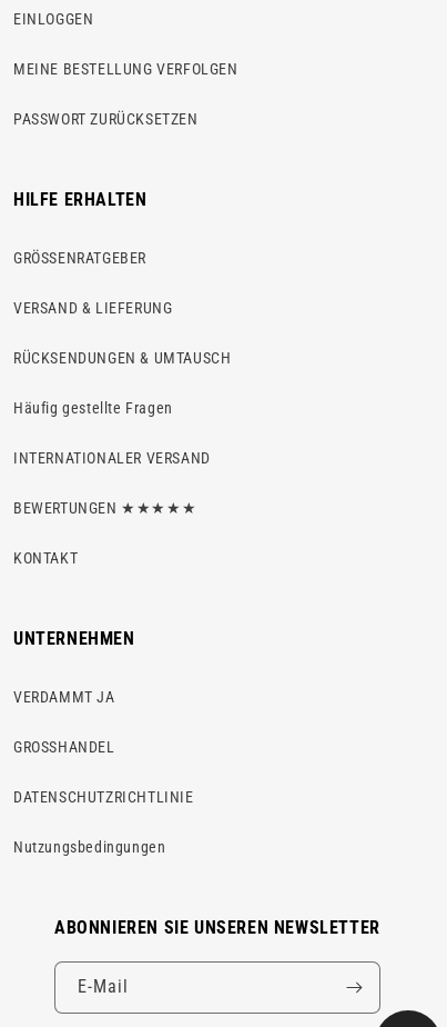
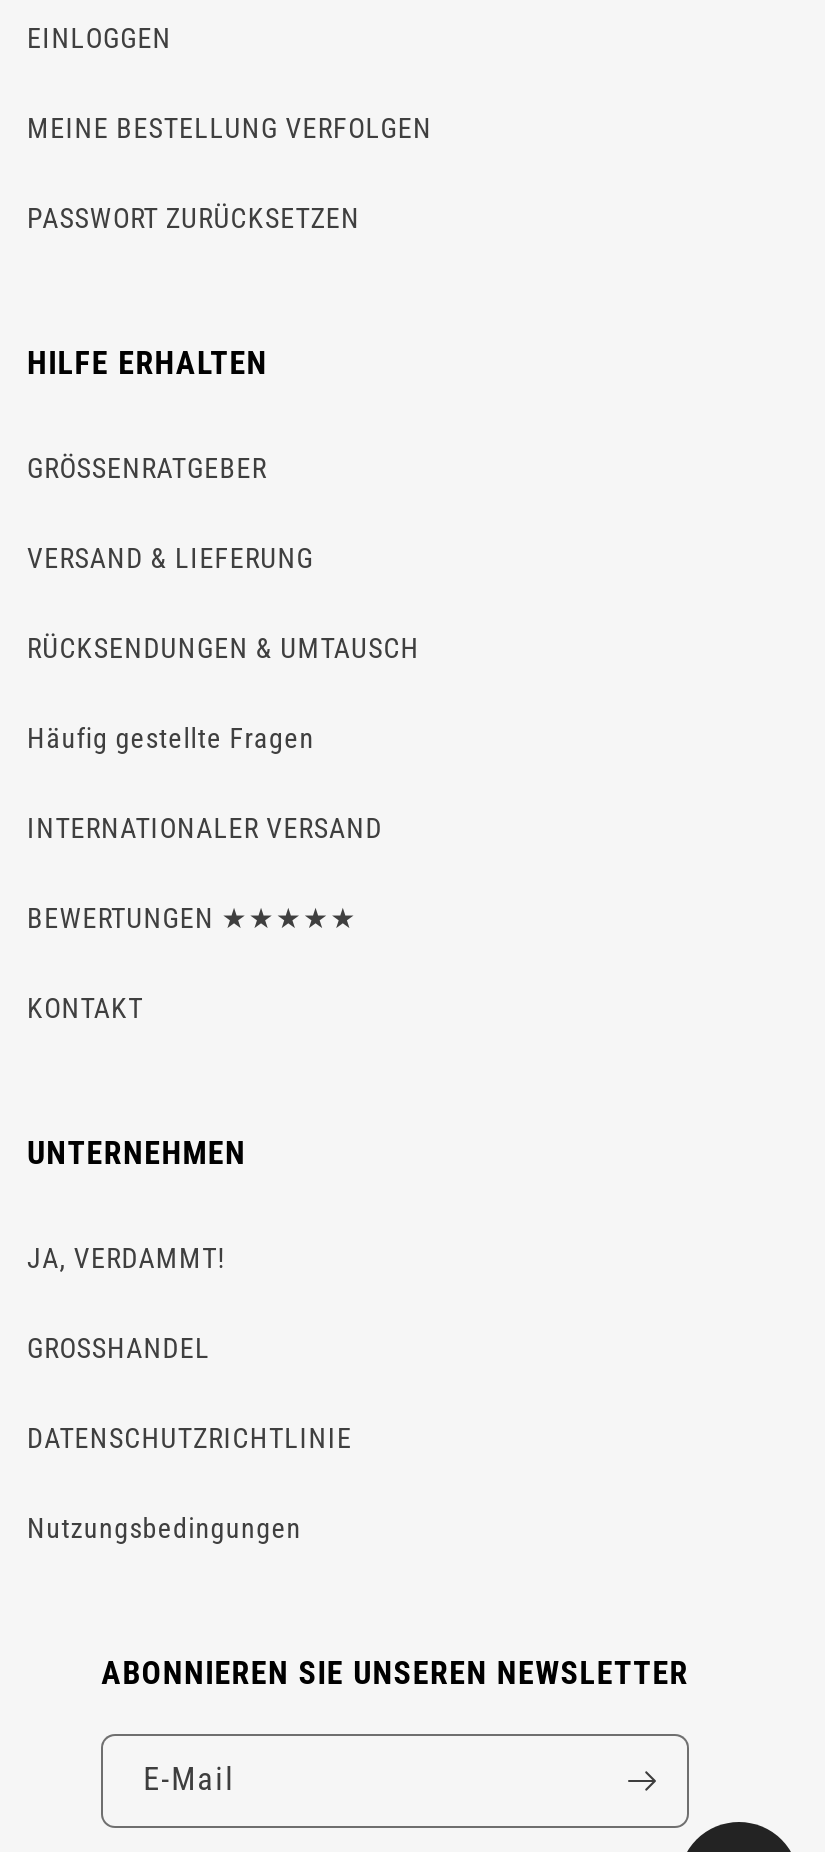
- VERDAMMT JA
+ JA, VERDAMMT!
